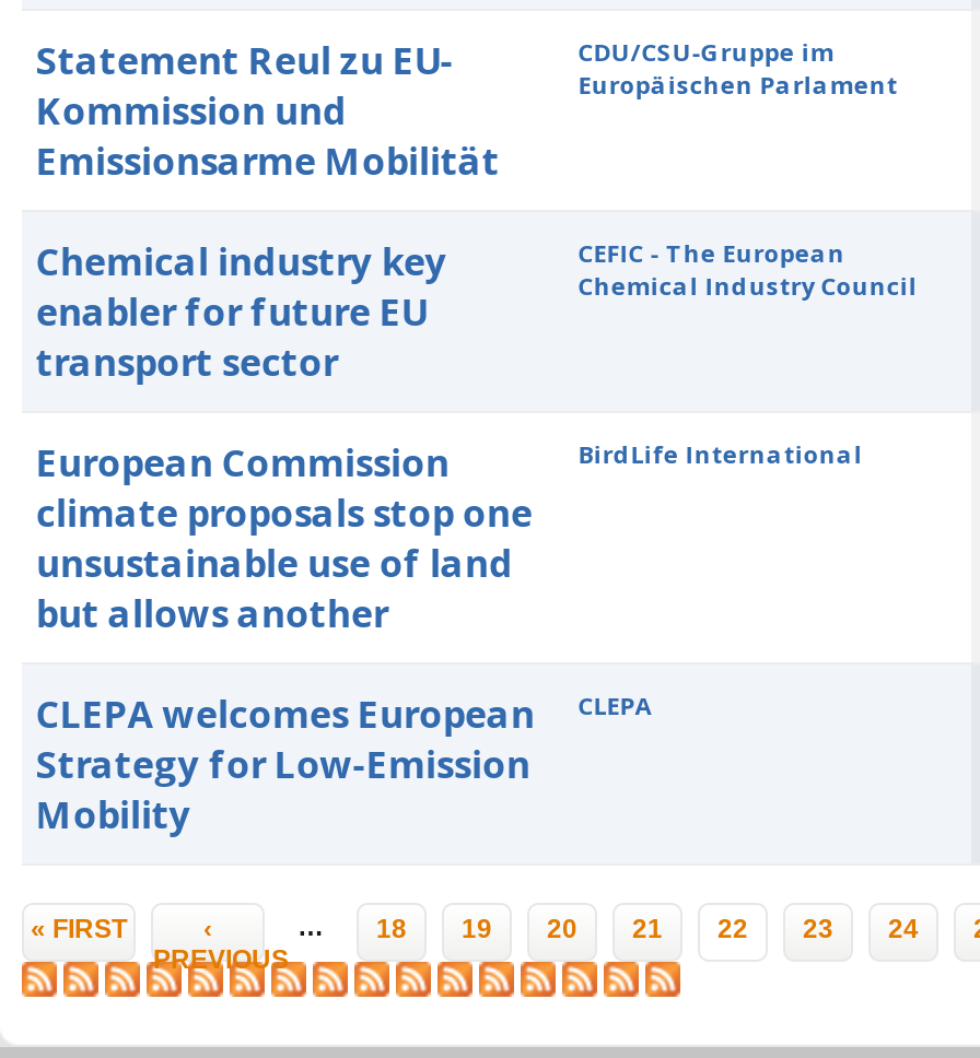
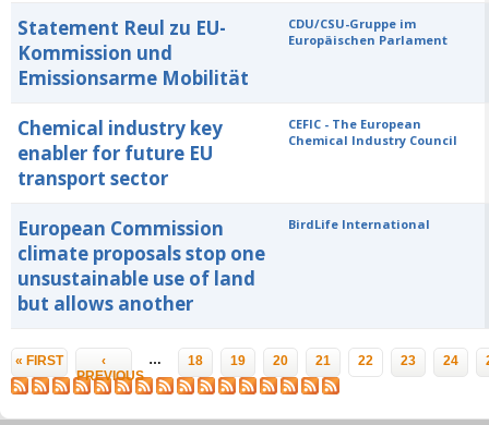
- CLEPA welcomes European
- Strategy for Low-Emission
- Mobility

- CLEPA
